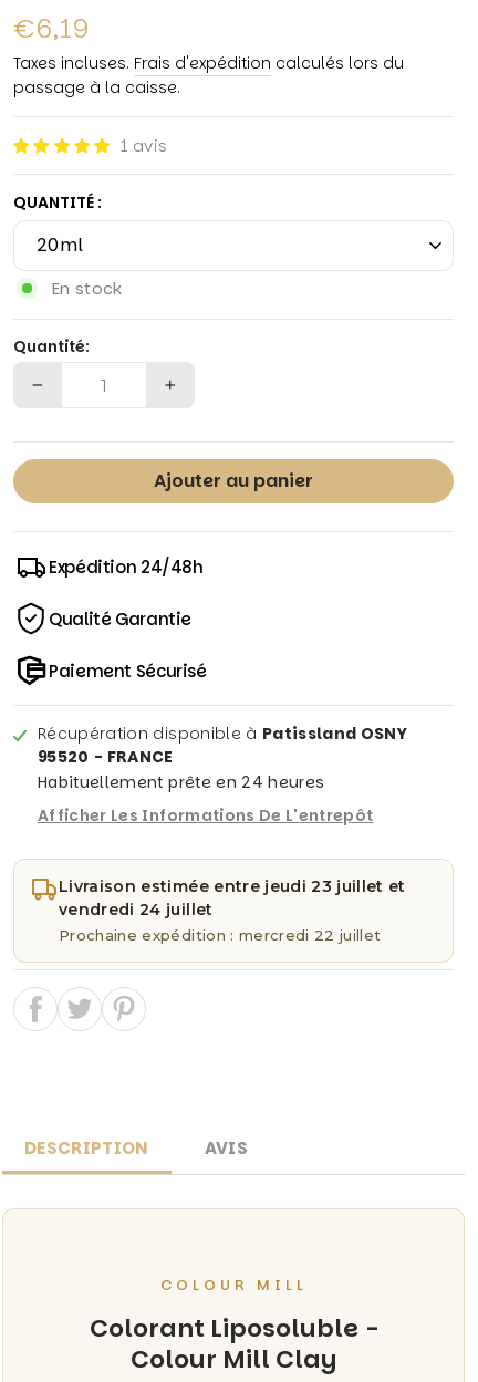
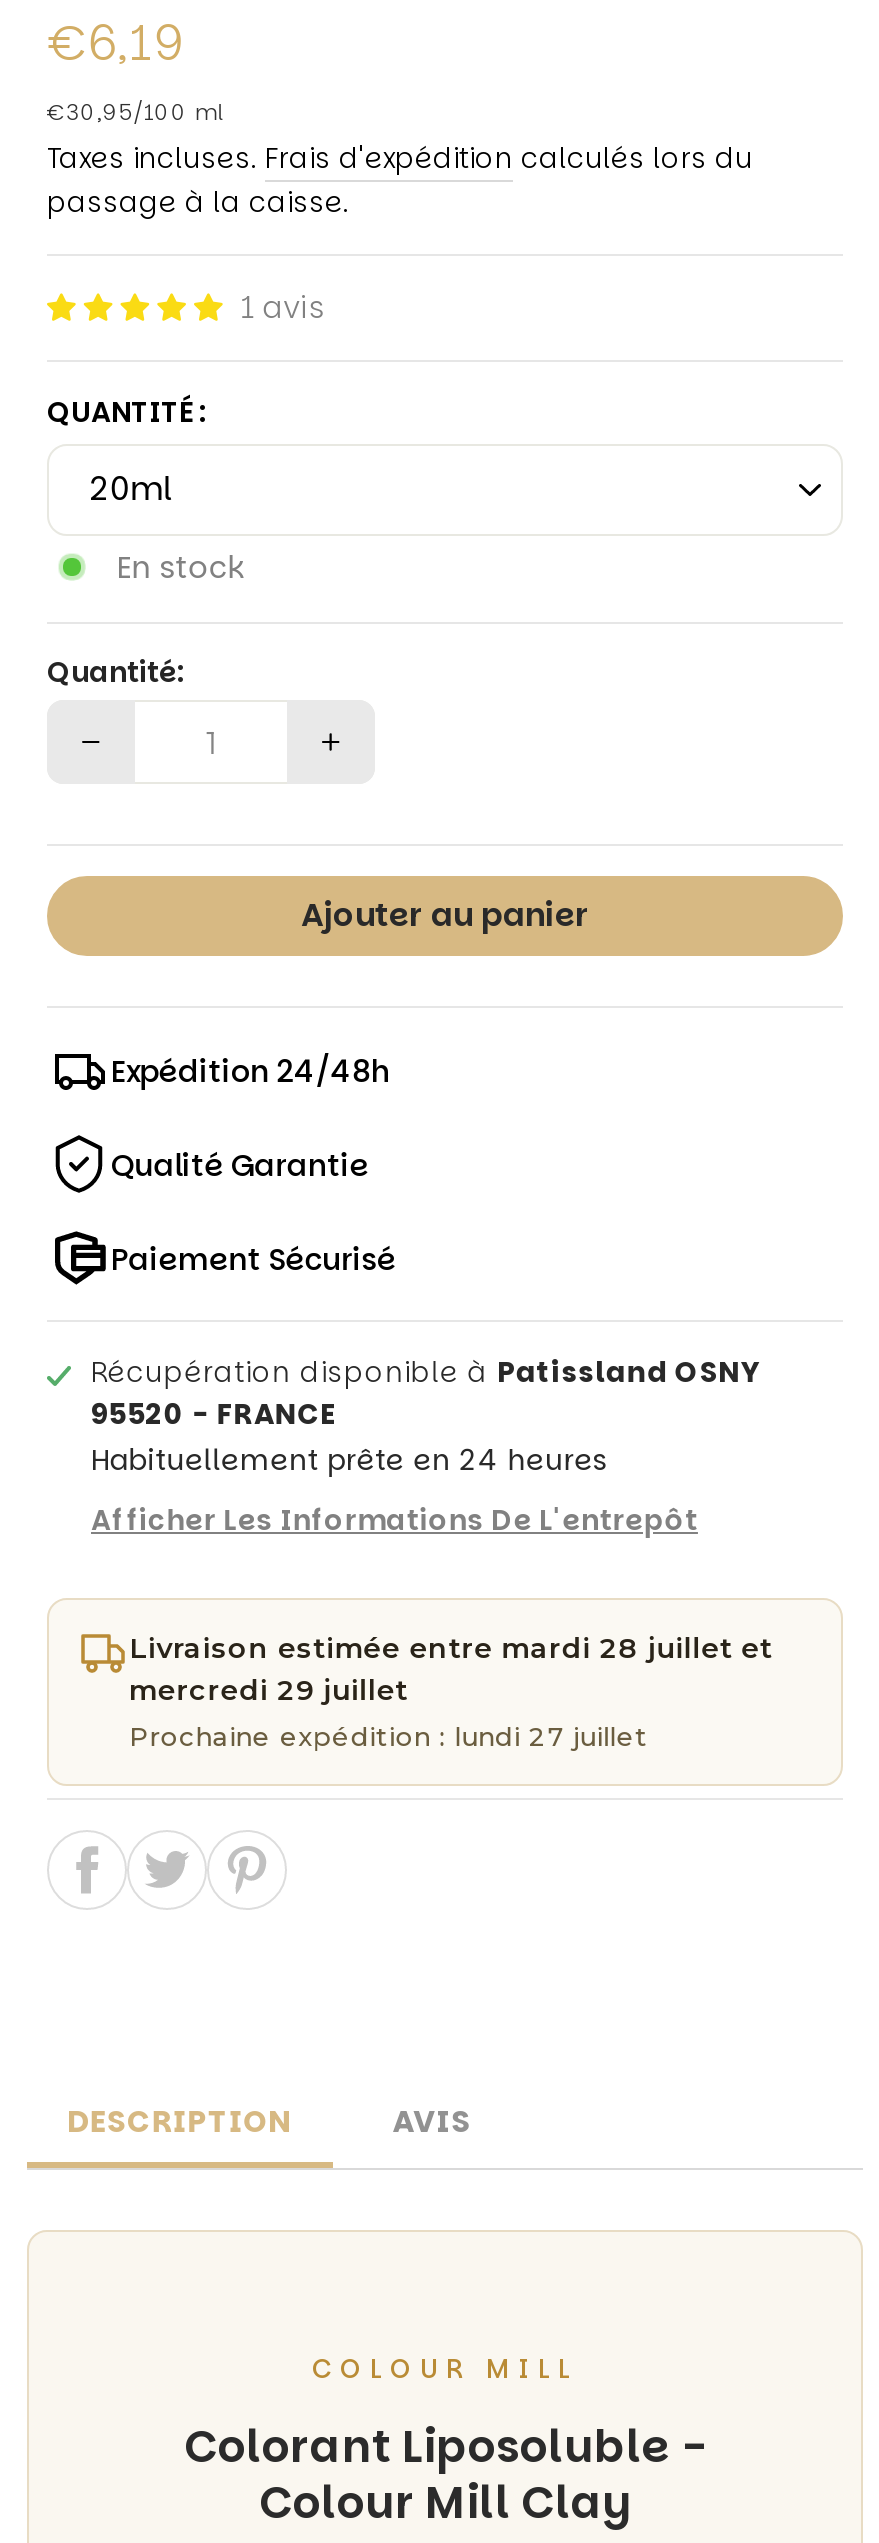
+ €30,95/100 ml

- Livraison estimée entre jeudi 23 juillet et
+ Livraison estimée entre mardi 28 juillet et

- vendredi 24 juillet
+ mercredi 29 juillet

- Prochaine expédition : mercredi 22 juillet
+ Prochaine expédition : lundi 27 juillet
